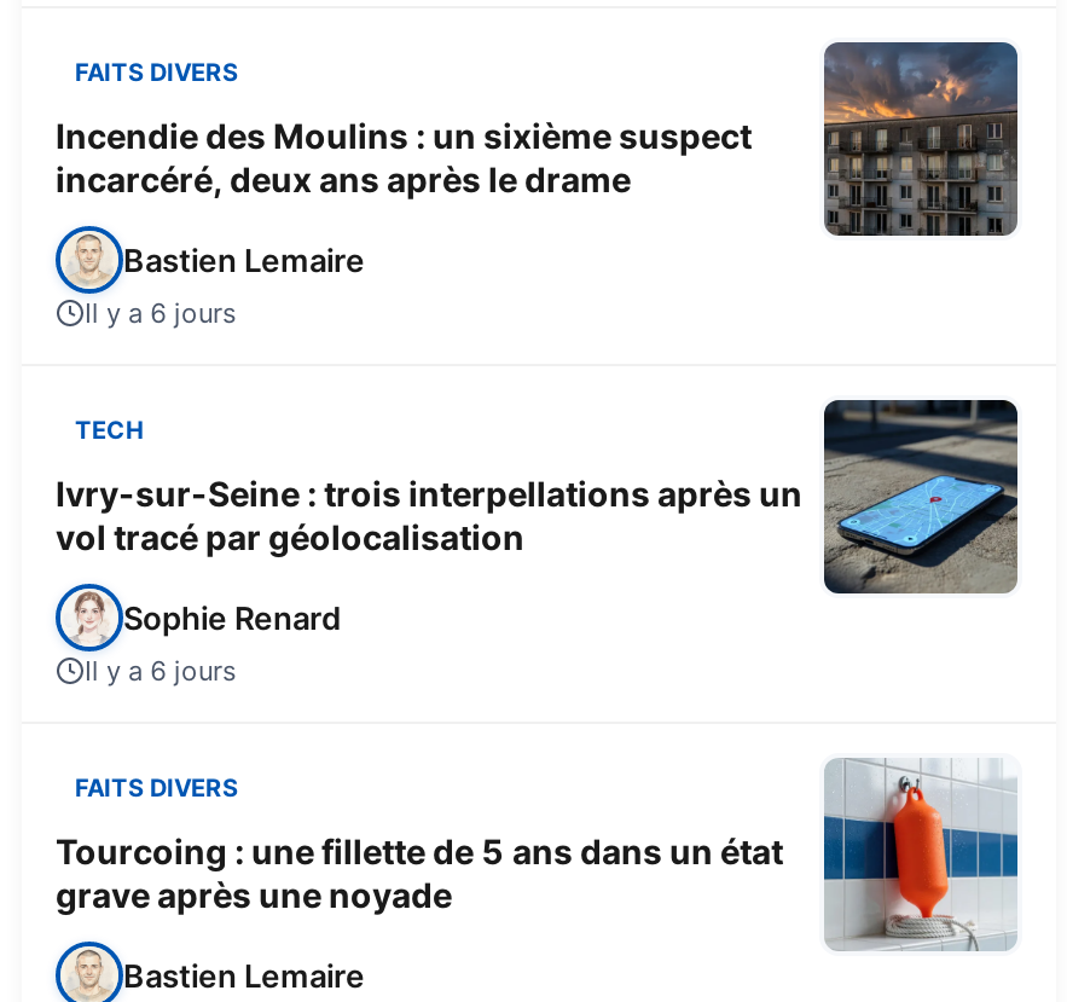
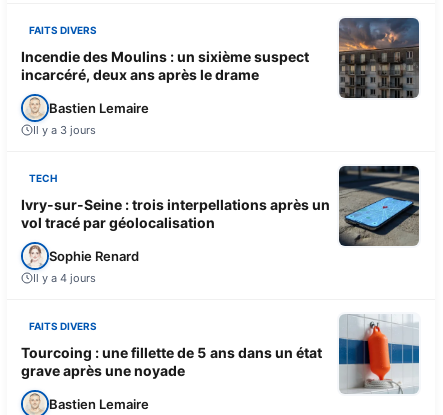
- Il y a 6 jours
+ Il y a 3 jours

- Il y a 6 jours
+ Il y a 4 jours
